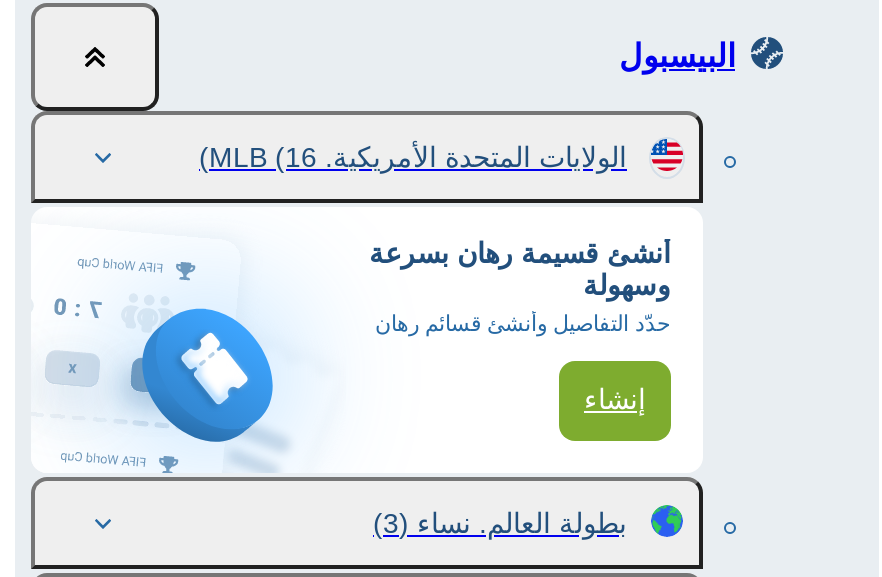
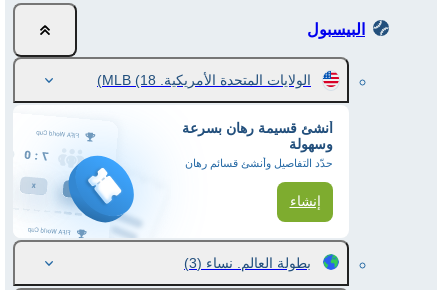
- الولايات المتحدة الأمريكية. MLB (16)
+ الولايات المتحدة الأمريكية. MLB (18)
